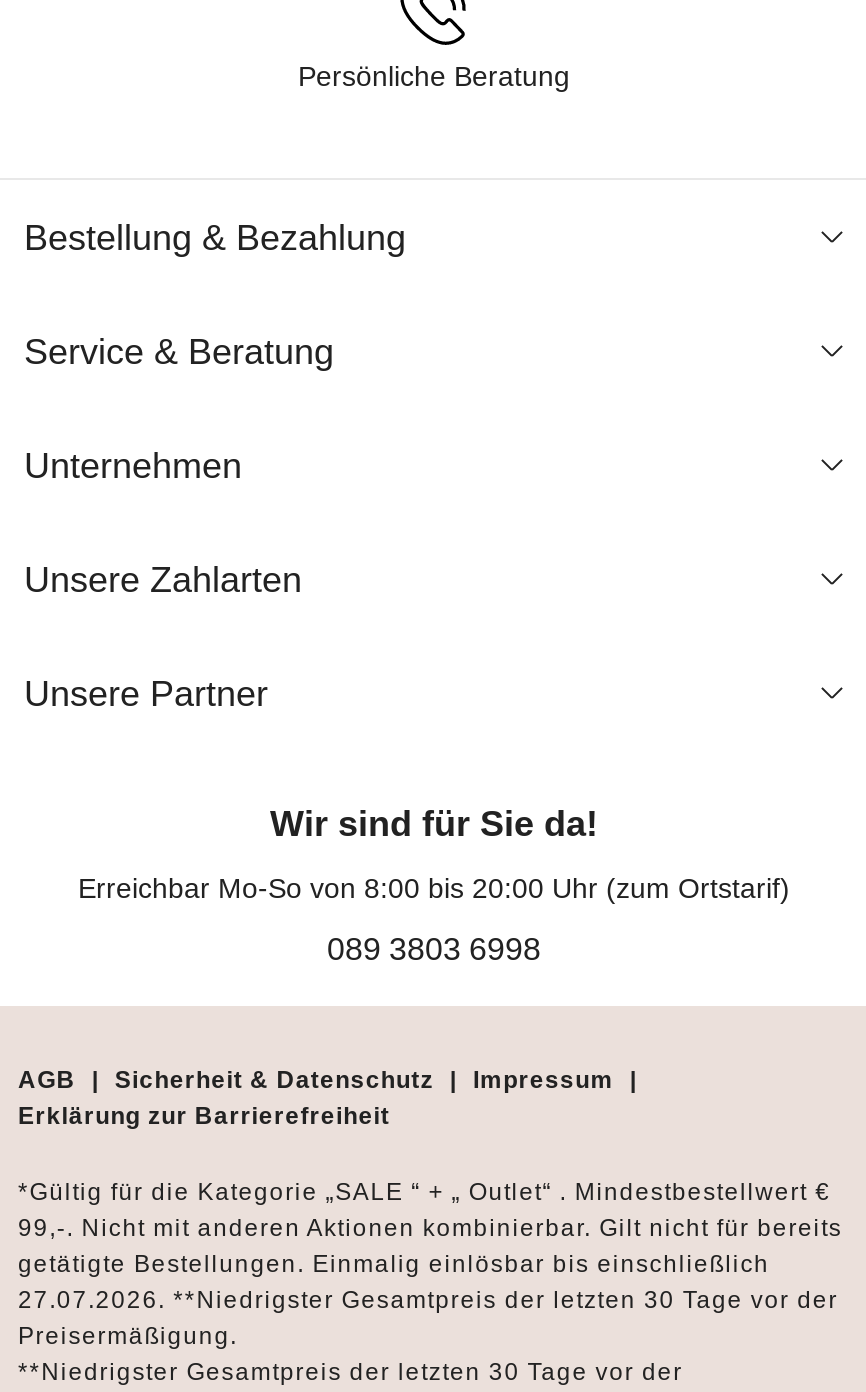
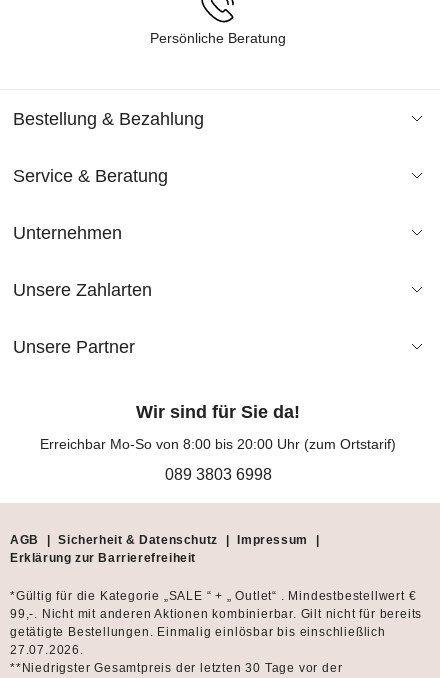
- 27.07.2026. **Niedrigster Gesamtpreis der letzten 30 Tage vor der
- Preisermäßigung.
+ 27.07.2026.
